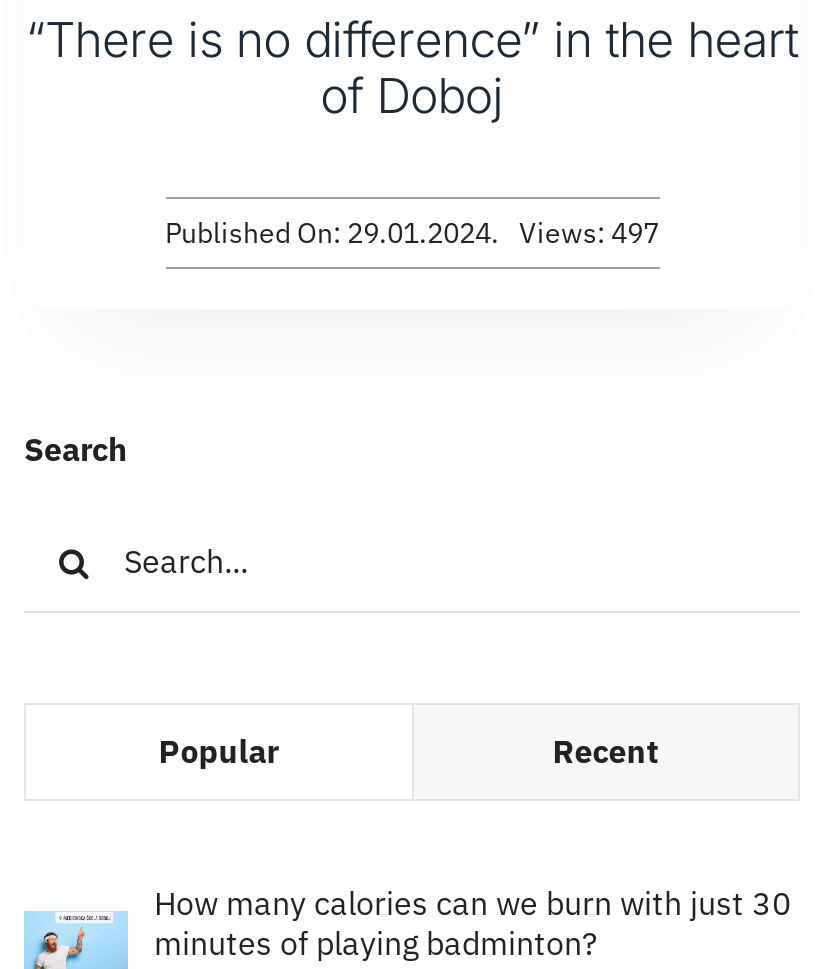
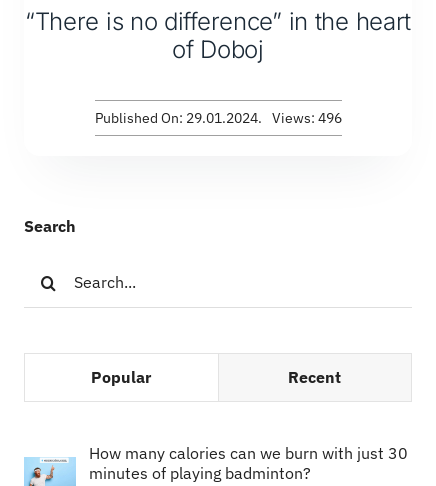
- Published On: 29.01.2024. Views: 497
+ Published On: 29.01.2024. Views: 496
